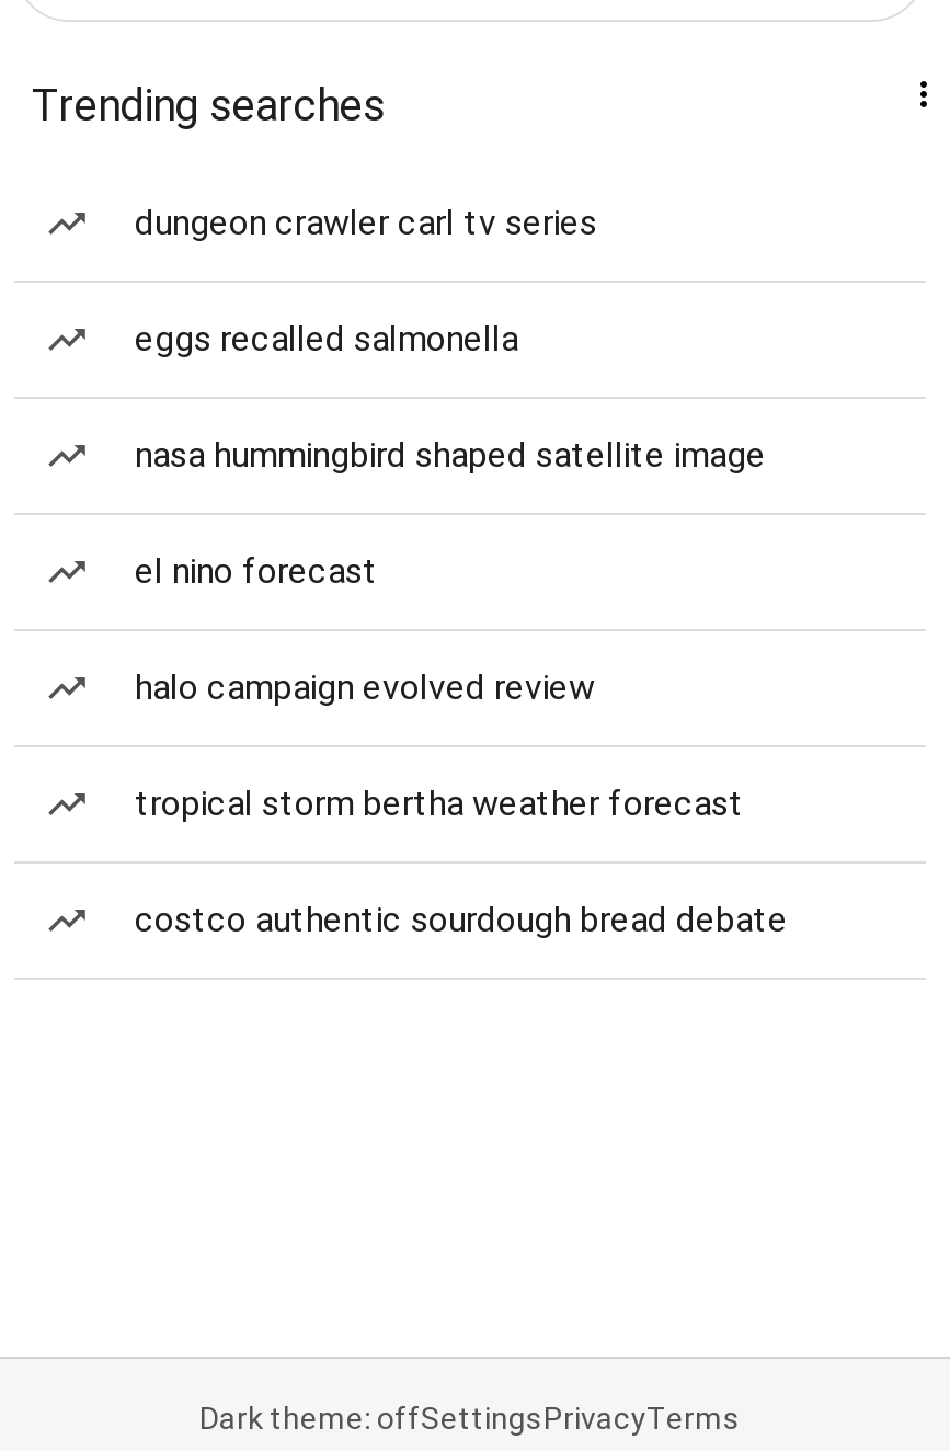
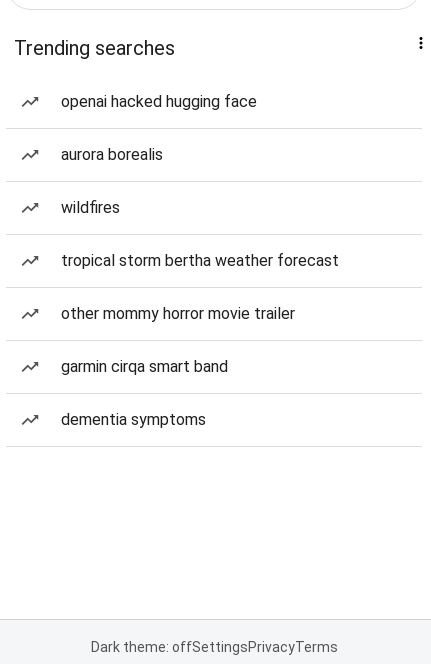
- dungeon crawler carl tv series
- eggs recalled salmonella
- nasa hummingbird shaped satellite image
- el nino forecast
- halo campaign evolved review
+ openai hacked hugging face
+ aurora borealis
+ wildfires

moved up: tropical storm bertha weather forecast

- costco authentic sourdough bread debate
+ other mommy horror movie trailer
+ garmin cirqa smart band
+ dementia symptoms
